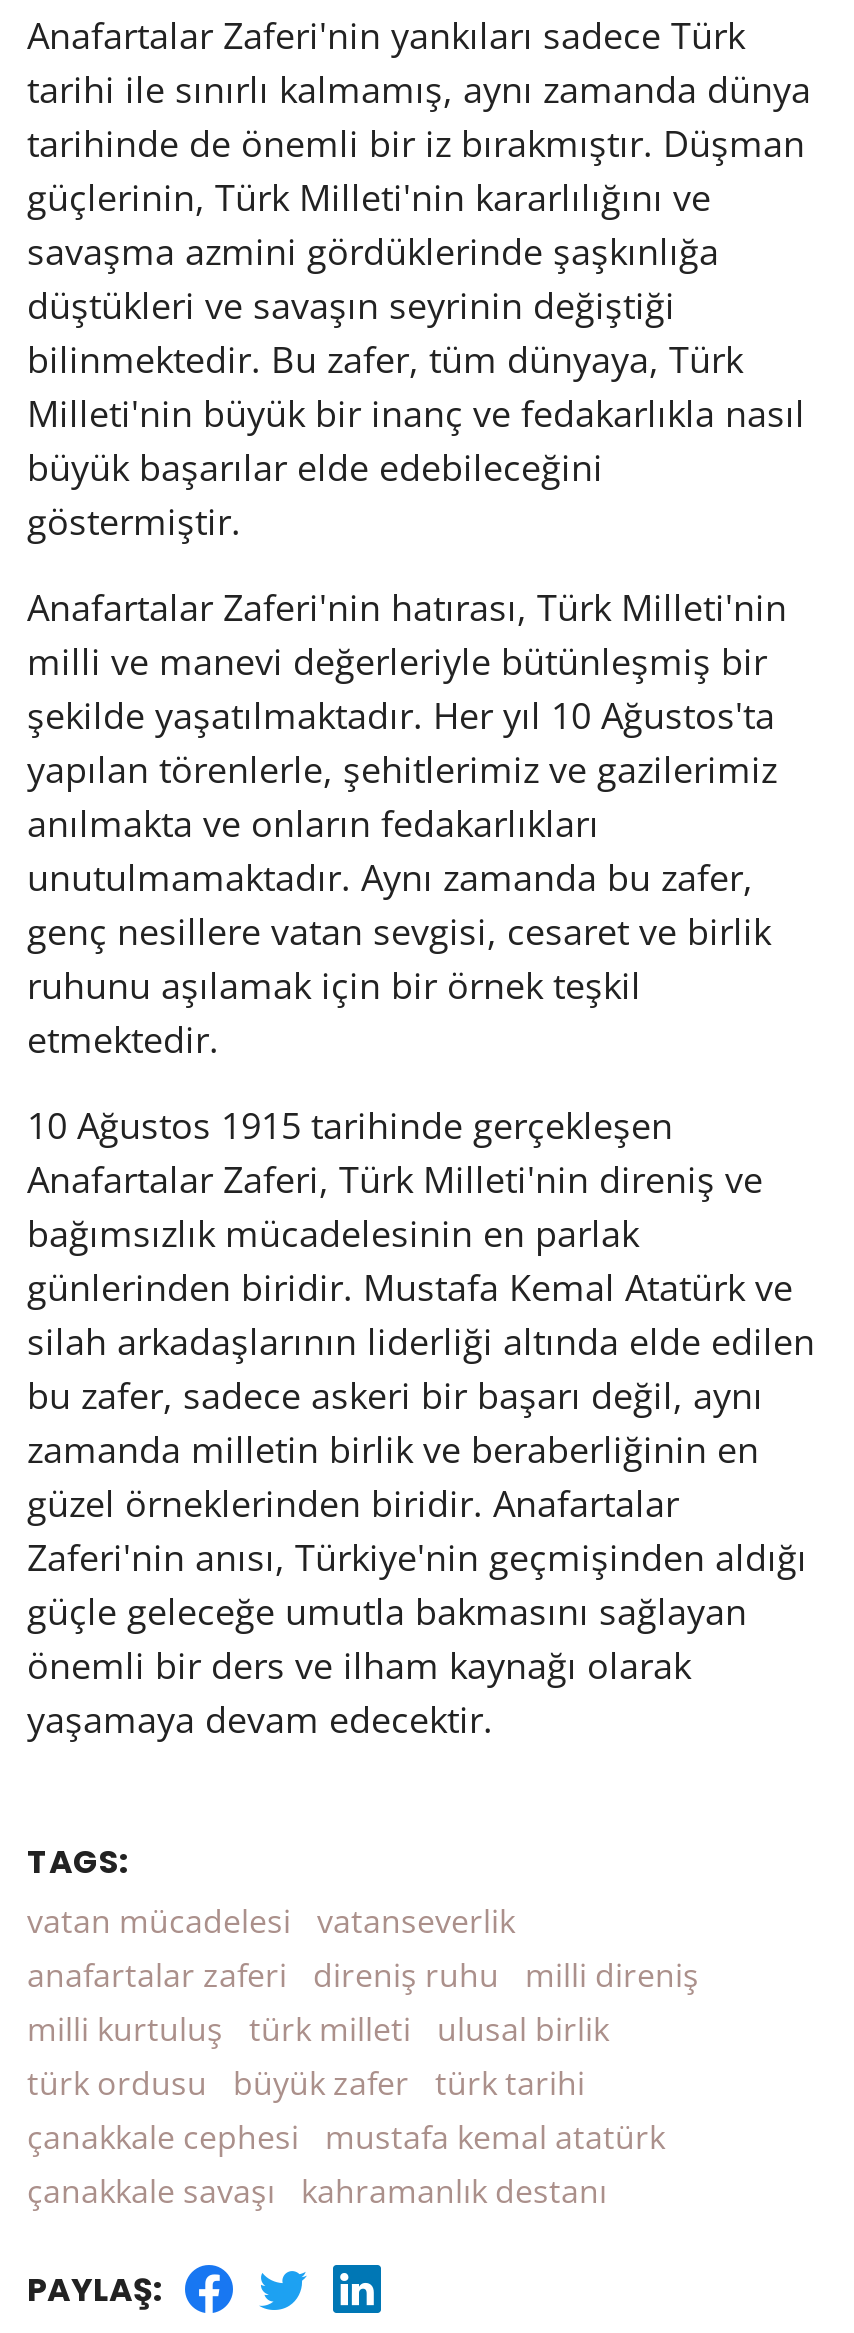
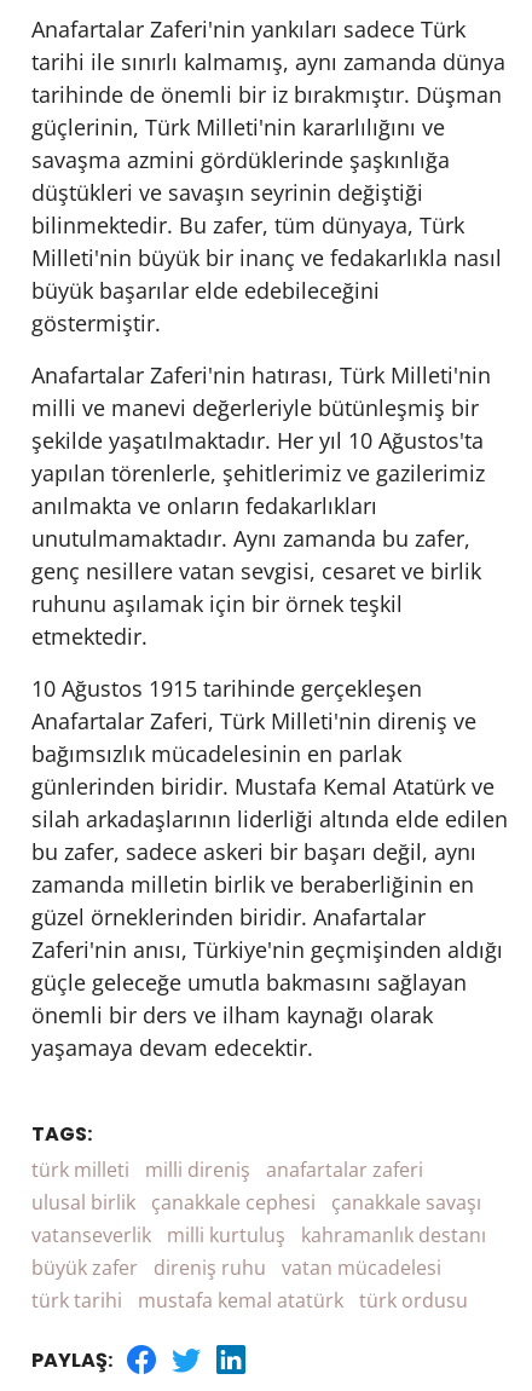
- vatan mücadelesi vatanseverlik
- anafartalar zaferi direniş ruhu milli direniş
- milli kurtuluş türk milleti ulusal birlik
- türk ordusu büyük zafer türk tarihi
- çanakkale cephesi mustafa kemal atatürk
- çanakkale savaşı kahramanlık destanı
+ türk milleti milli direniş anafartalar zaferi
+ ulusal birlik çanakkale cephesi çanakkale savaşı
+ vatanseverlik milli kurtuluş kahramanlık destanı
+ büyük zafer direniş ruhu vatan mücadelesi
+ türk tarihi mustafa kemal atatürk türk ordusu
